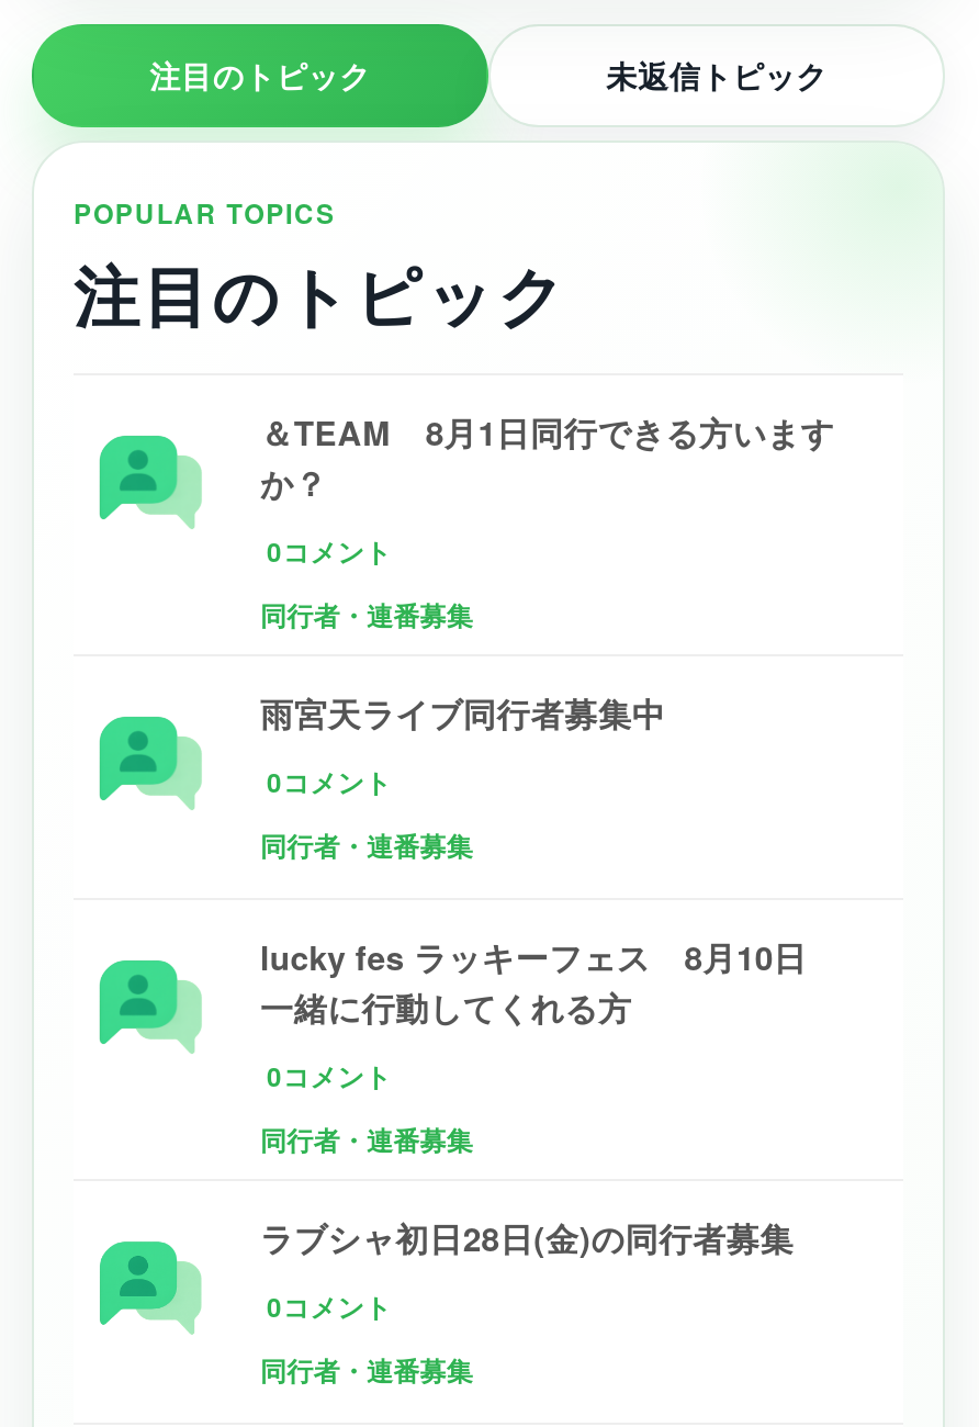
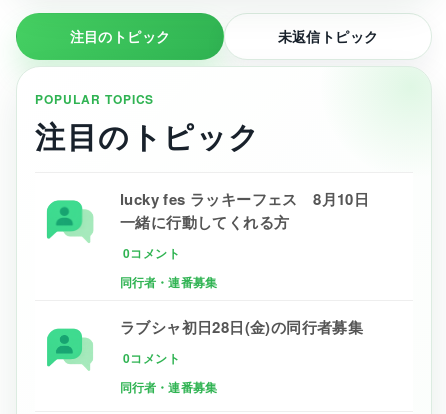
- ＆TEAM 8月1日同行できる方います
- か？
- 0コメント
- 同行者・連番募集
- 雨宮天ライブ同行者募集中
- 0コメント
- 同行者・連番募集
